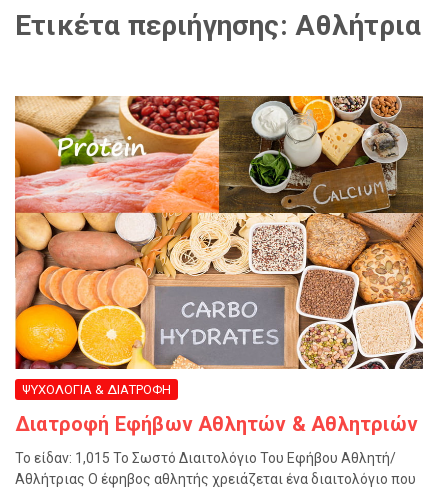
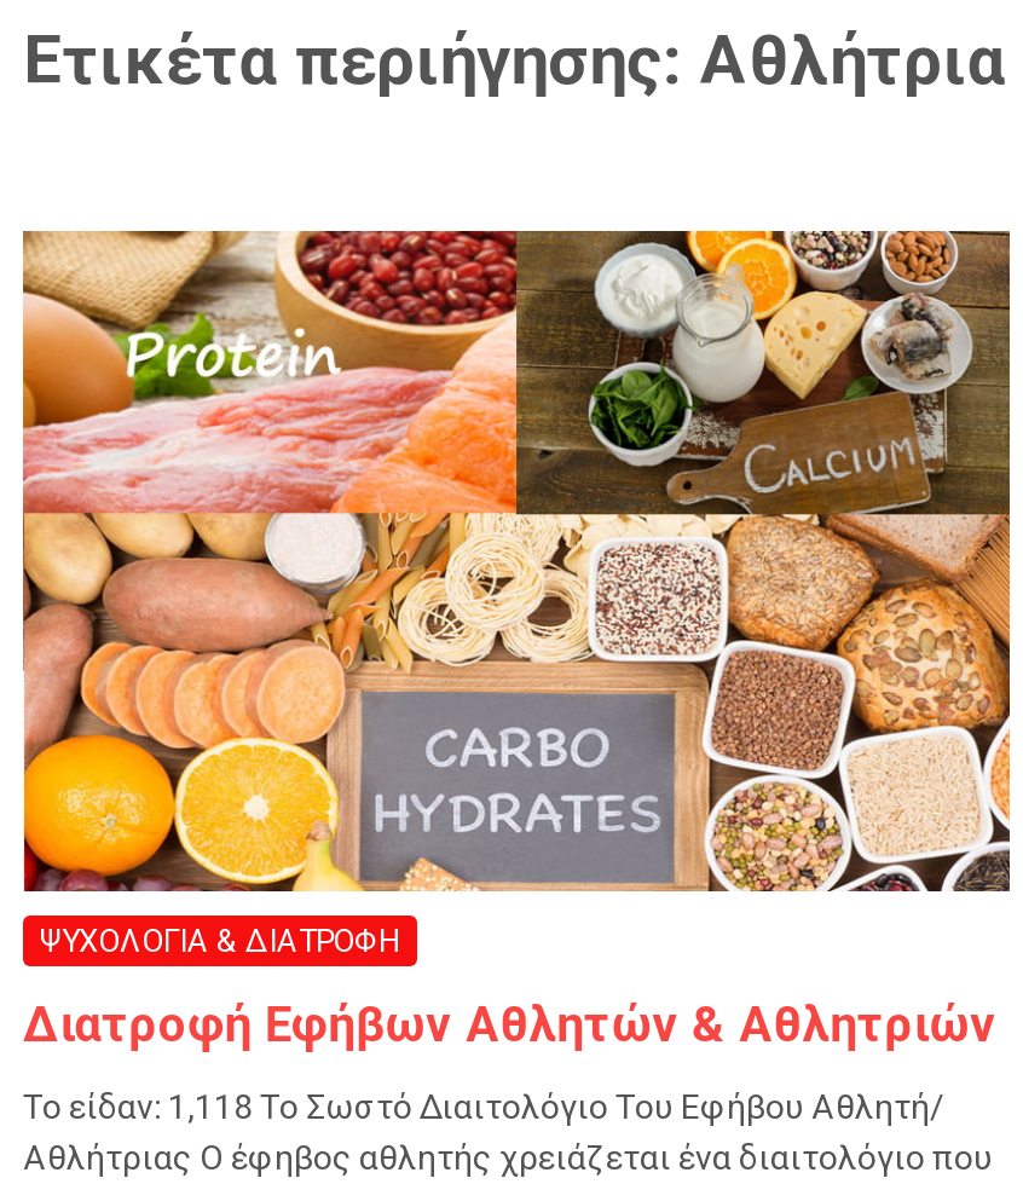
- Το είδαν: 1,015 Το Σωστό Διαιτολόγιο Του Εφήβου Αθλητή/
+ Το είδαν: 1,118 Το Σωστό Διαιτολόγιο Του Εφήβου Αθλητή/
